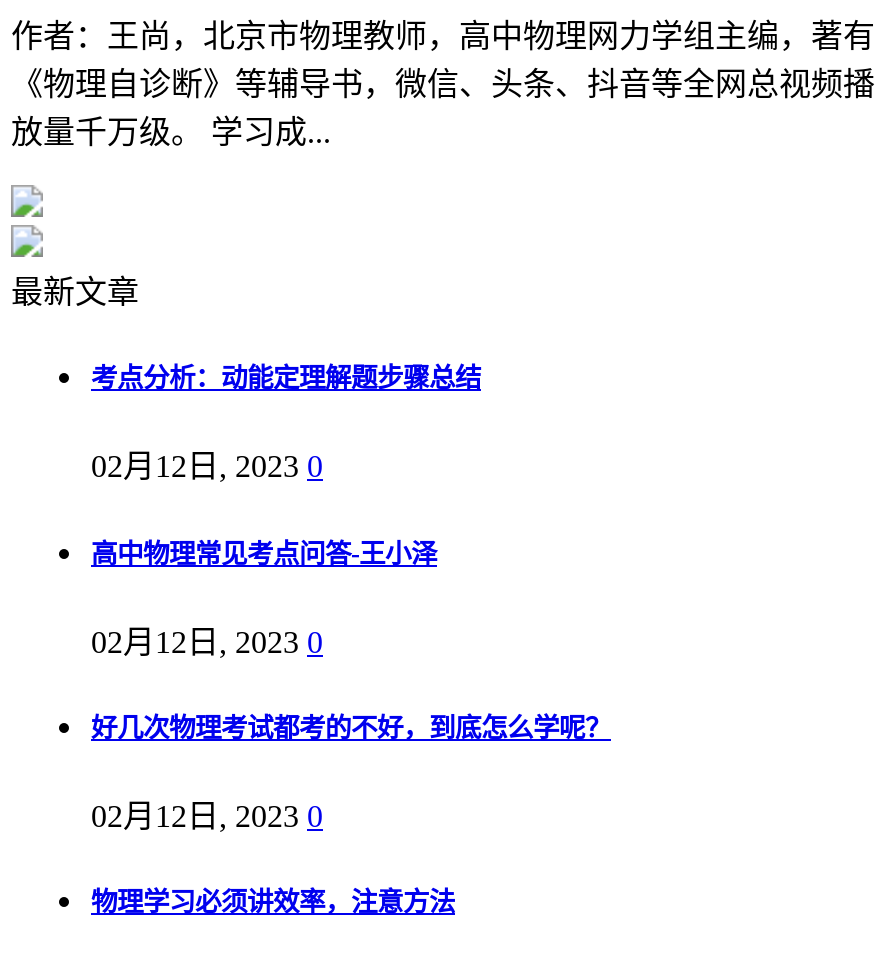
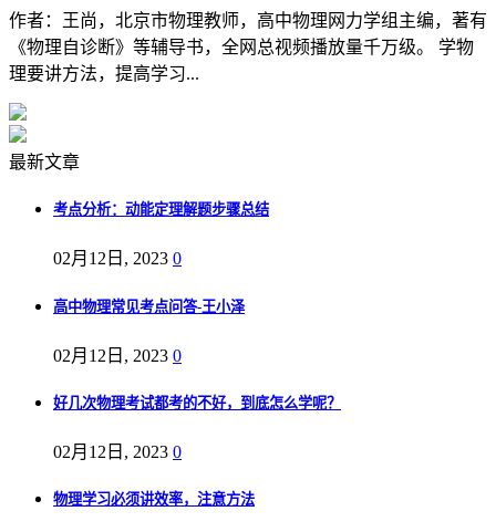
- 《物理自诊断》等辅导书，微信、头条、抖音等全网总视频播
- 放量千万级。 学习成...
+ 《物理自诊断》等辅导书，全网总视频播放量千万级。 学物
+ 理要讲方法，提高学习...
